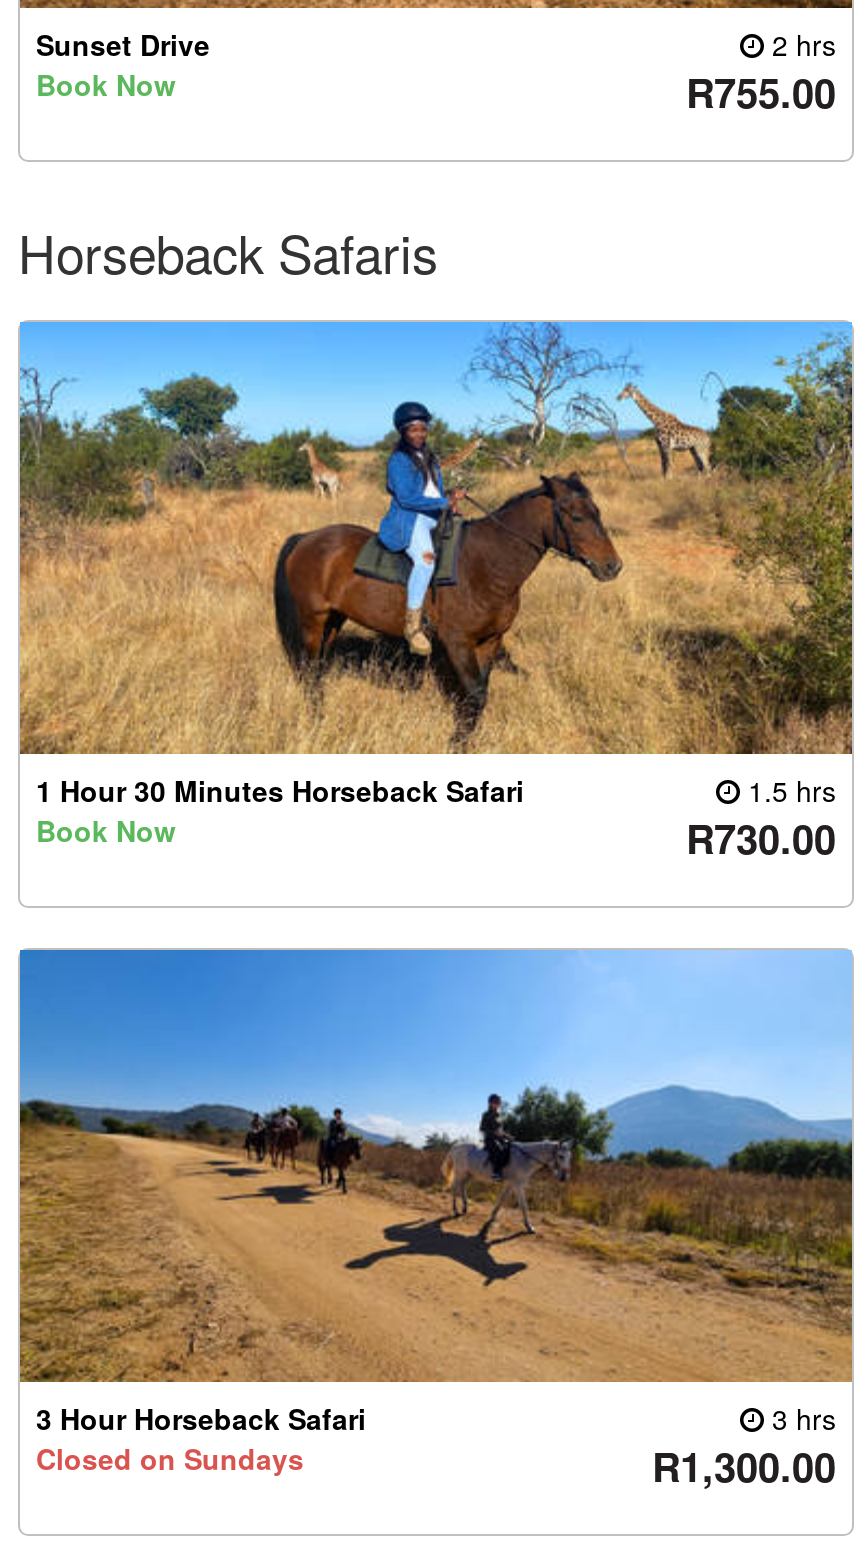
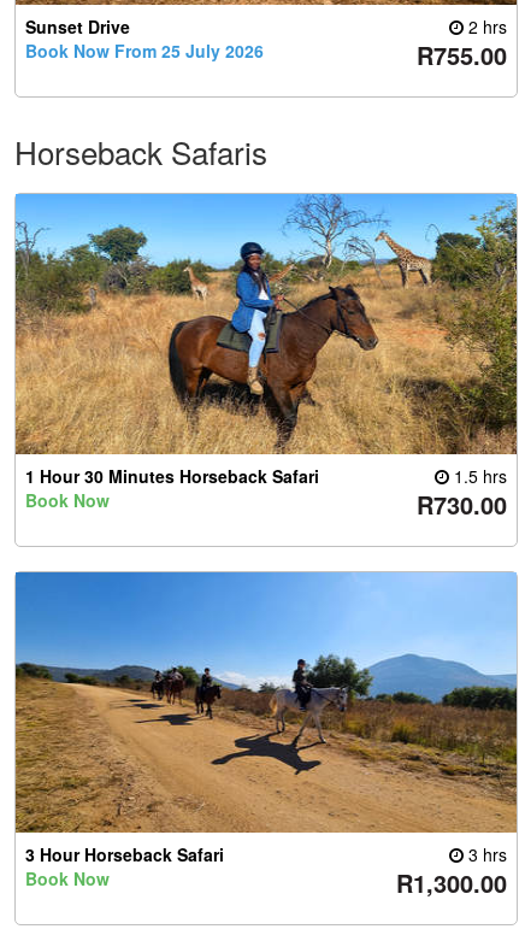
- Book Now
+ Book Now From 25 July 2026

- Closed on Sundays
+ Book Now
